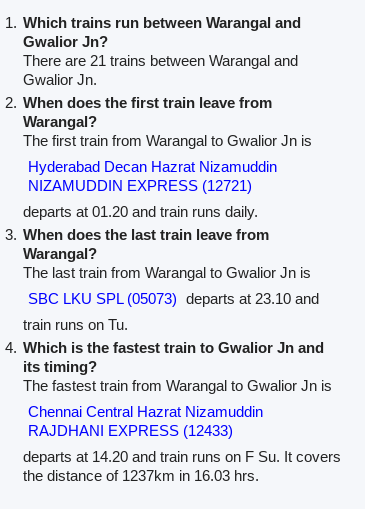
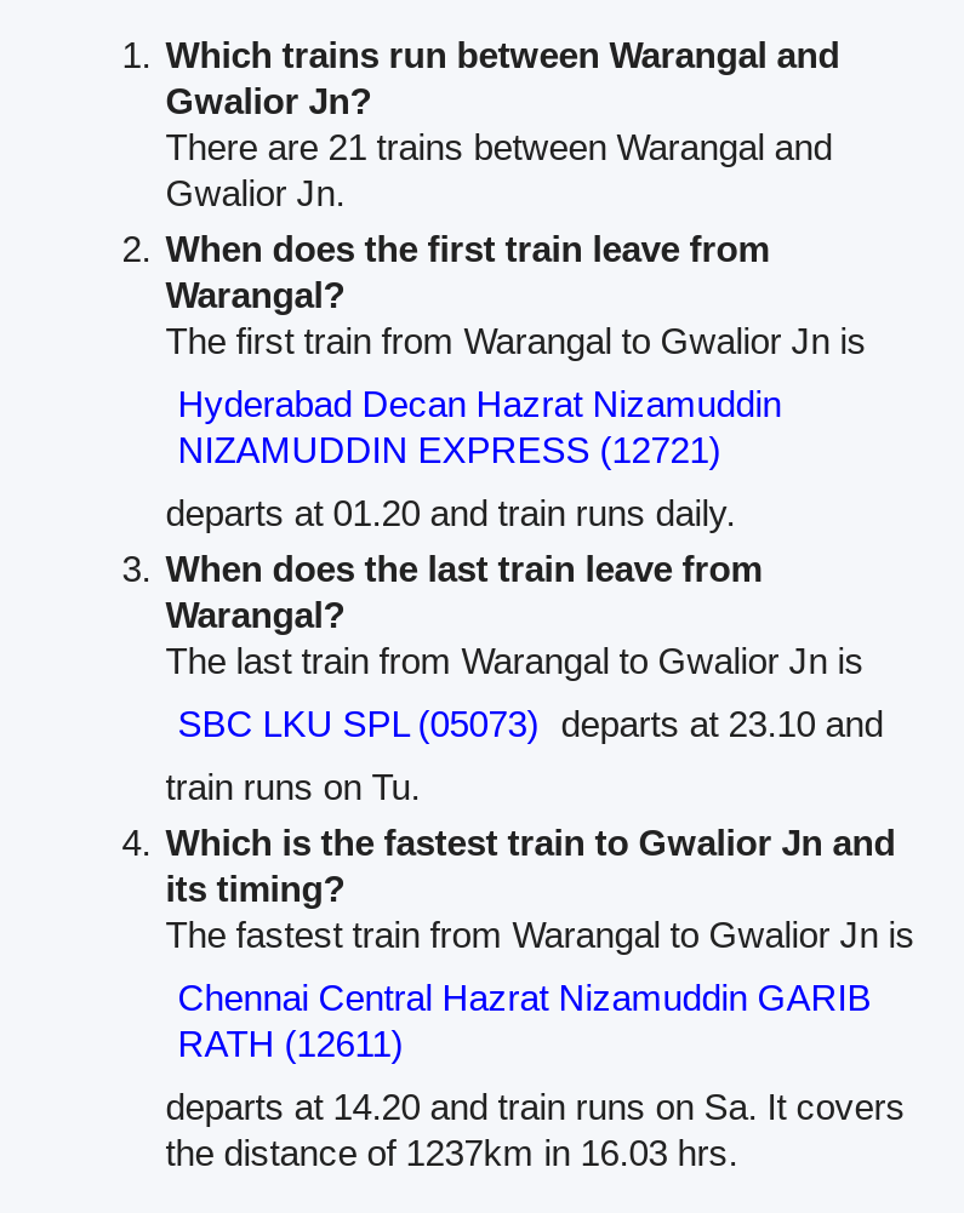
- Chennai Central Hazrat Nizamuddin
- RAJDHANI EXPRESS (12433)
+ Chennai Central Hazrat Nizamuddin GARIB
+ RATH (12611)

- departs at 14.20 and train runs on F Su. It covers
+ departs at 14.20 and train runs on Sa. It covers
